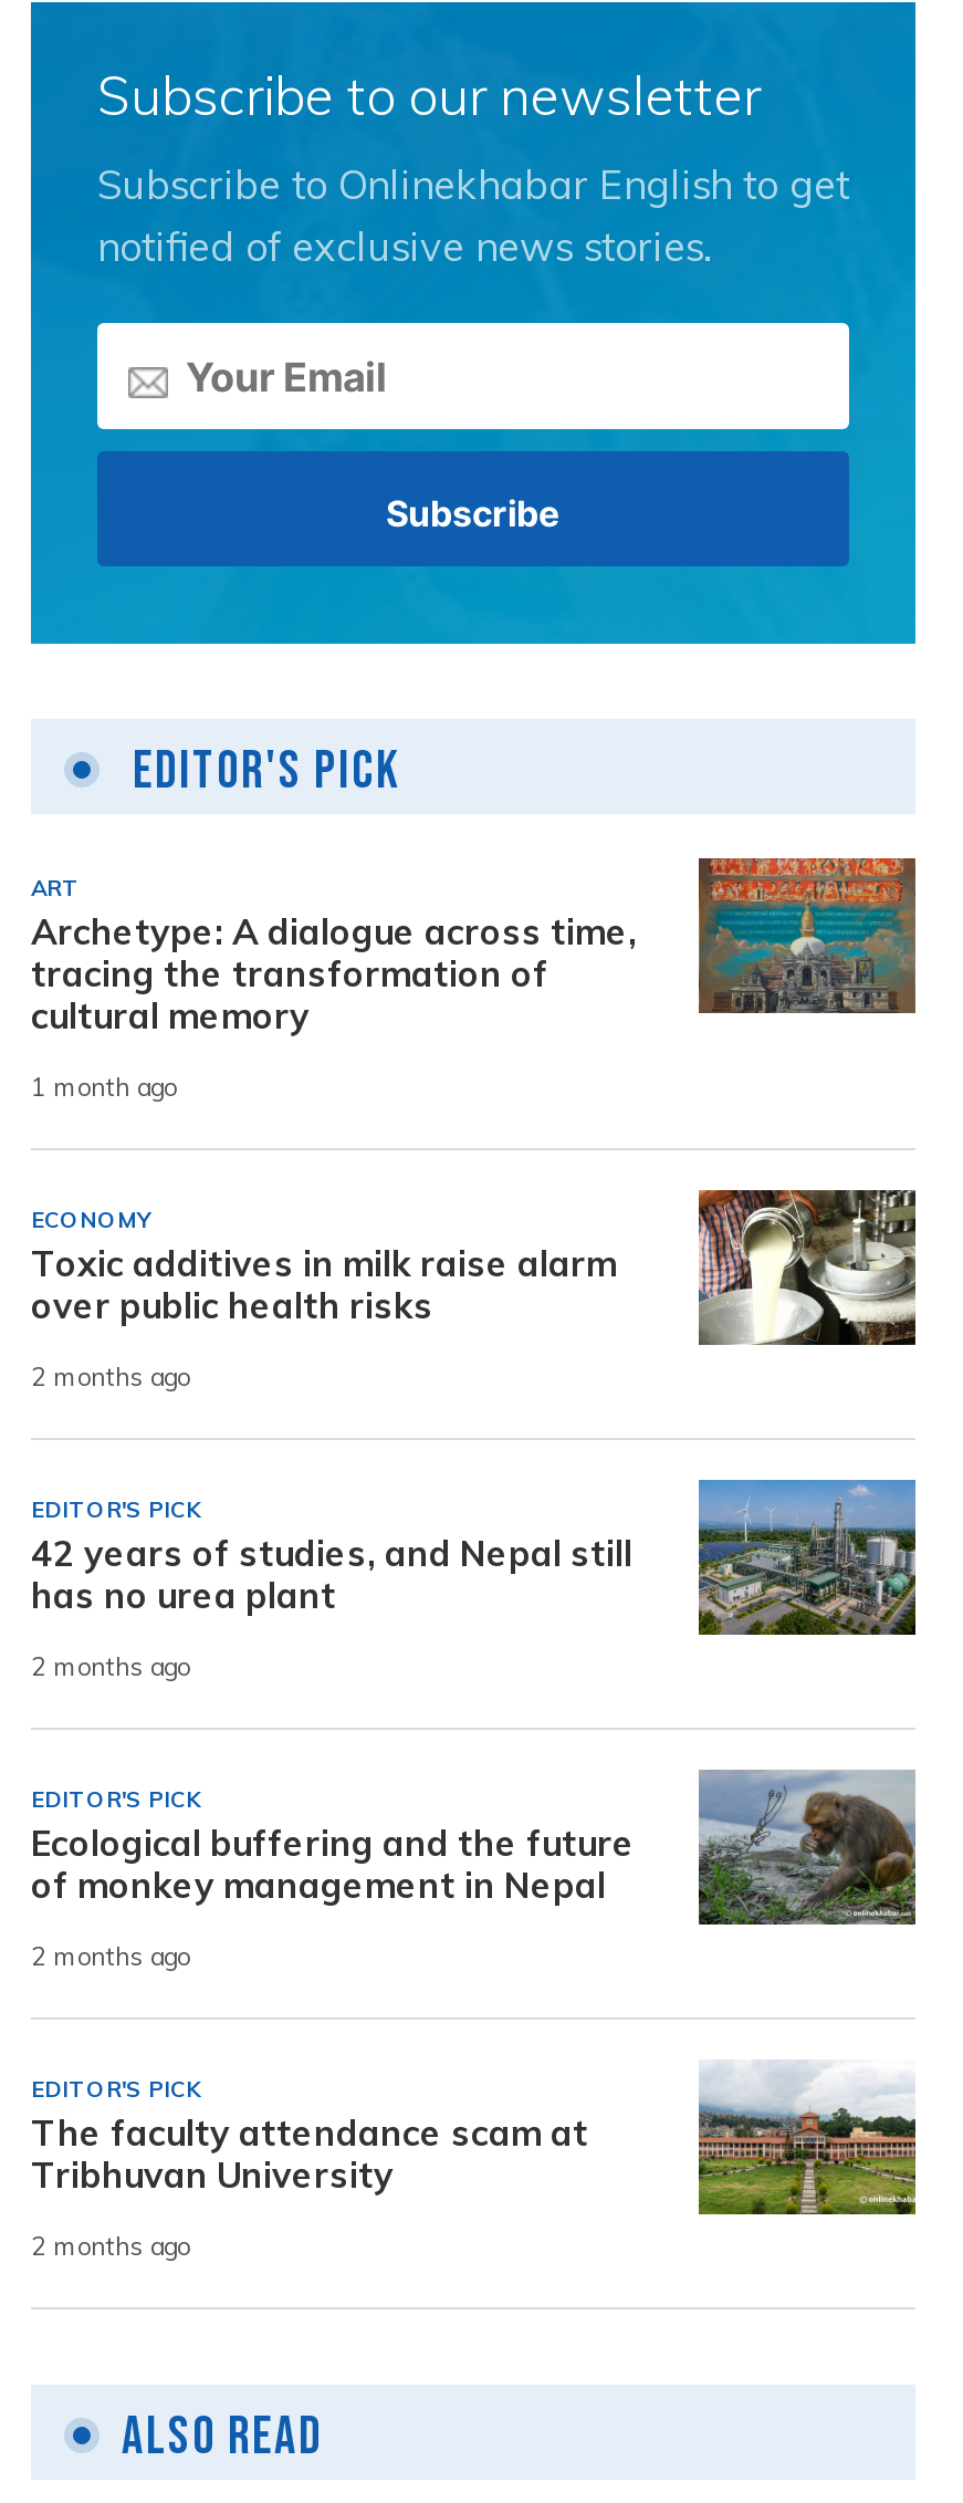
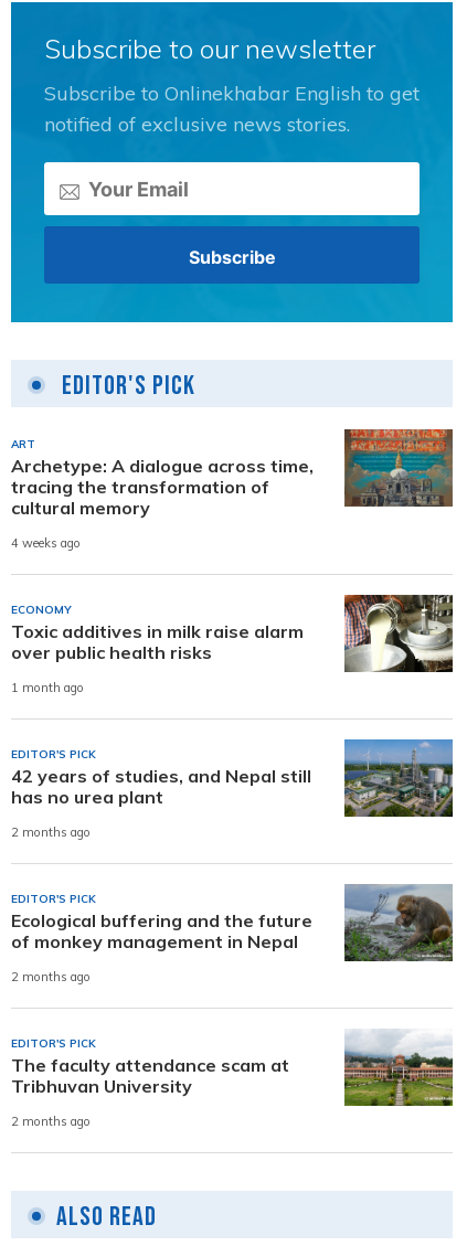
- 1 month ago
+ 4 weeks ago

- 2 months ago
+ 1 month ago
